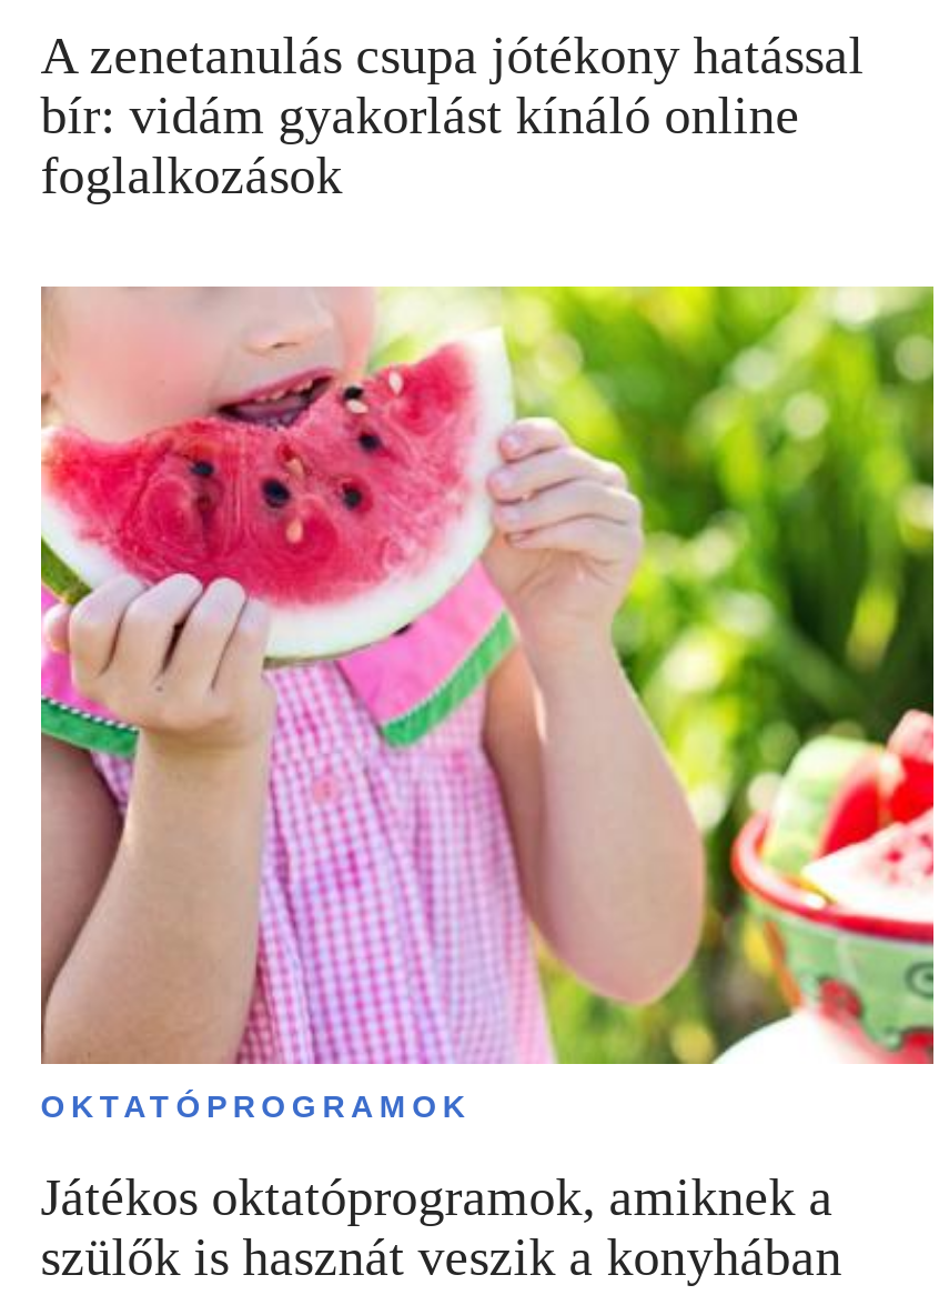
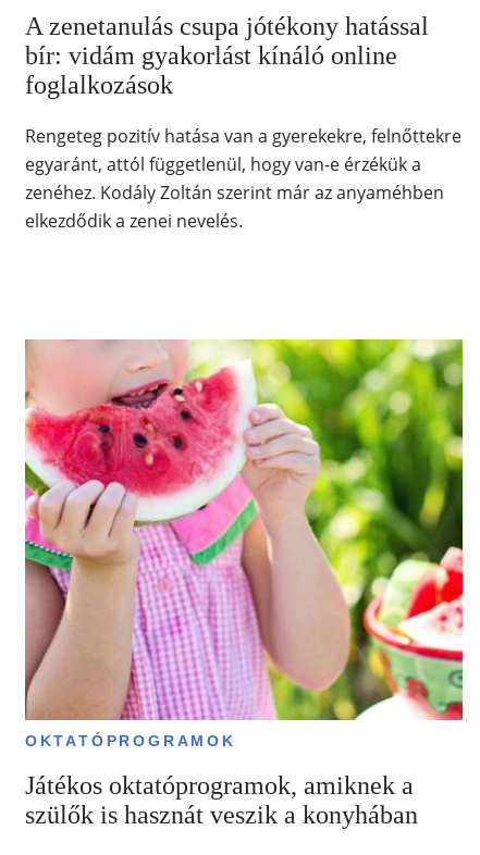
+ Rengeteg pozitív hatása van a gyerekekre, felnőttekre
+ egyaránt, attól függetlenül, hogy van-e érzékük a
+ zenéhez. Kodály Zoltán szerint már az anyaméhben
+ elkezdődik a zenei nevelés.
